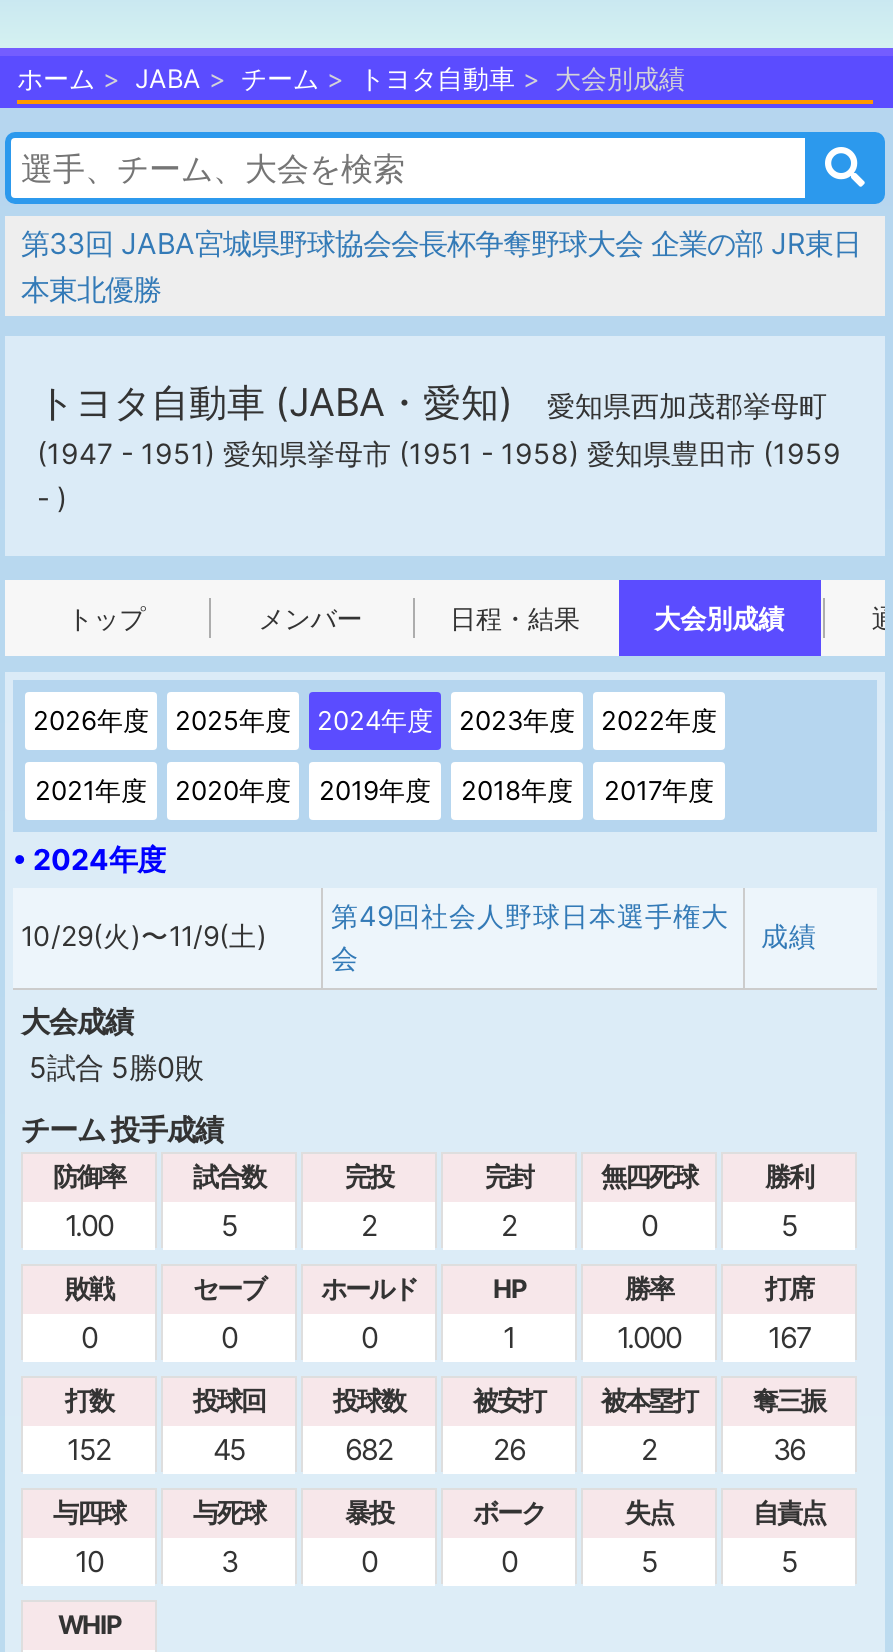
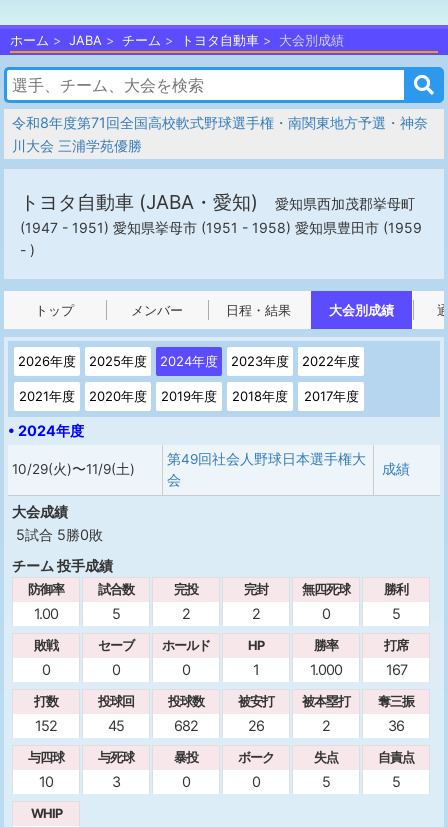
- 第33回 JABA宮城県野球協会会長杯争奪野球大会 企業の部 JR東日
- 本東北優勝
+ 令和8年度第71回全国高校軟式野球選手権・南関東地方予選・神奈
+ 川大会 三浦学苑優勝
